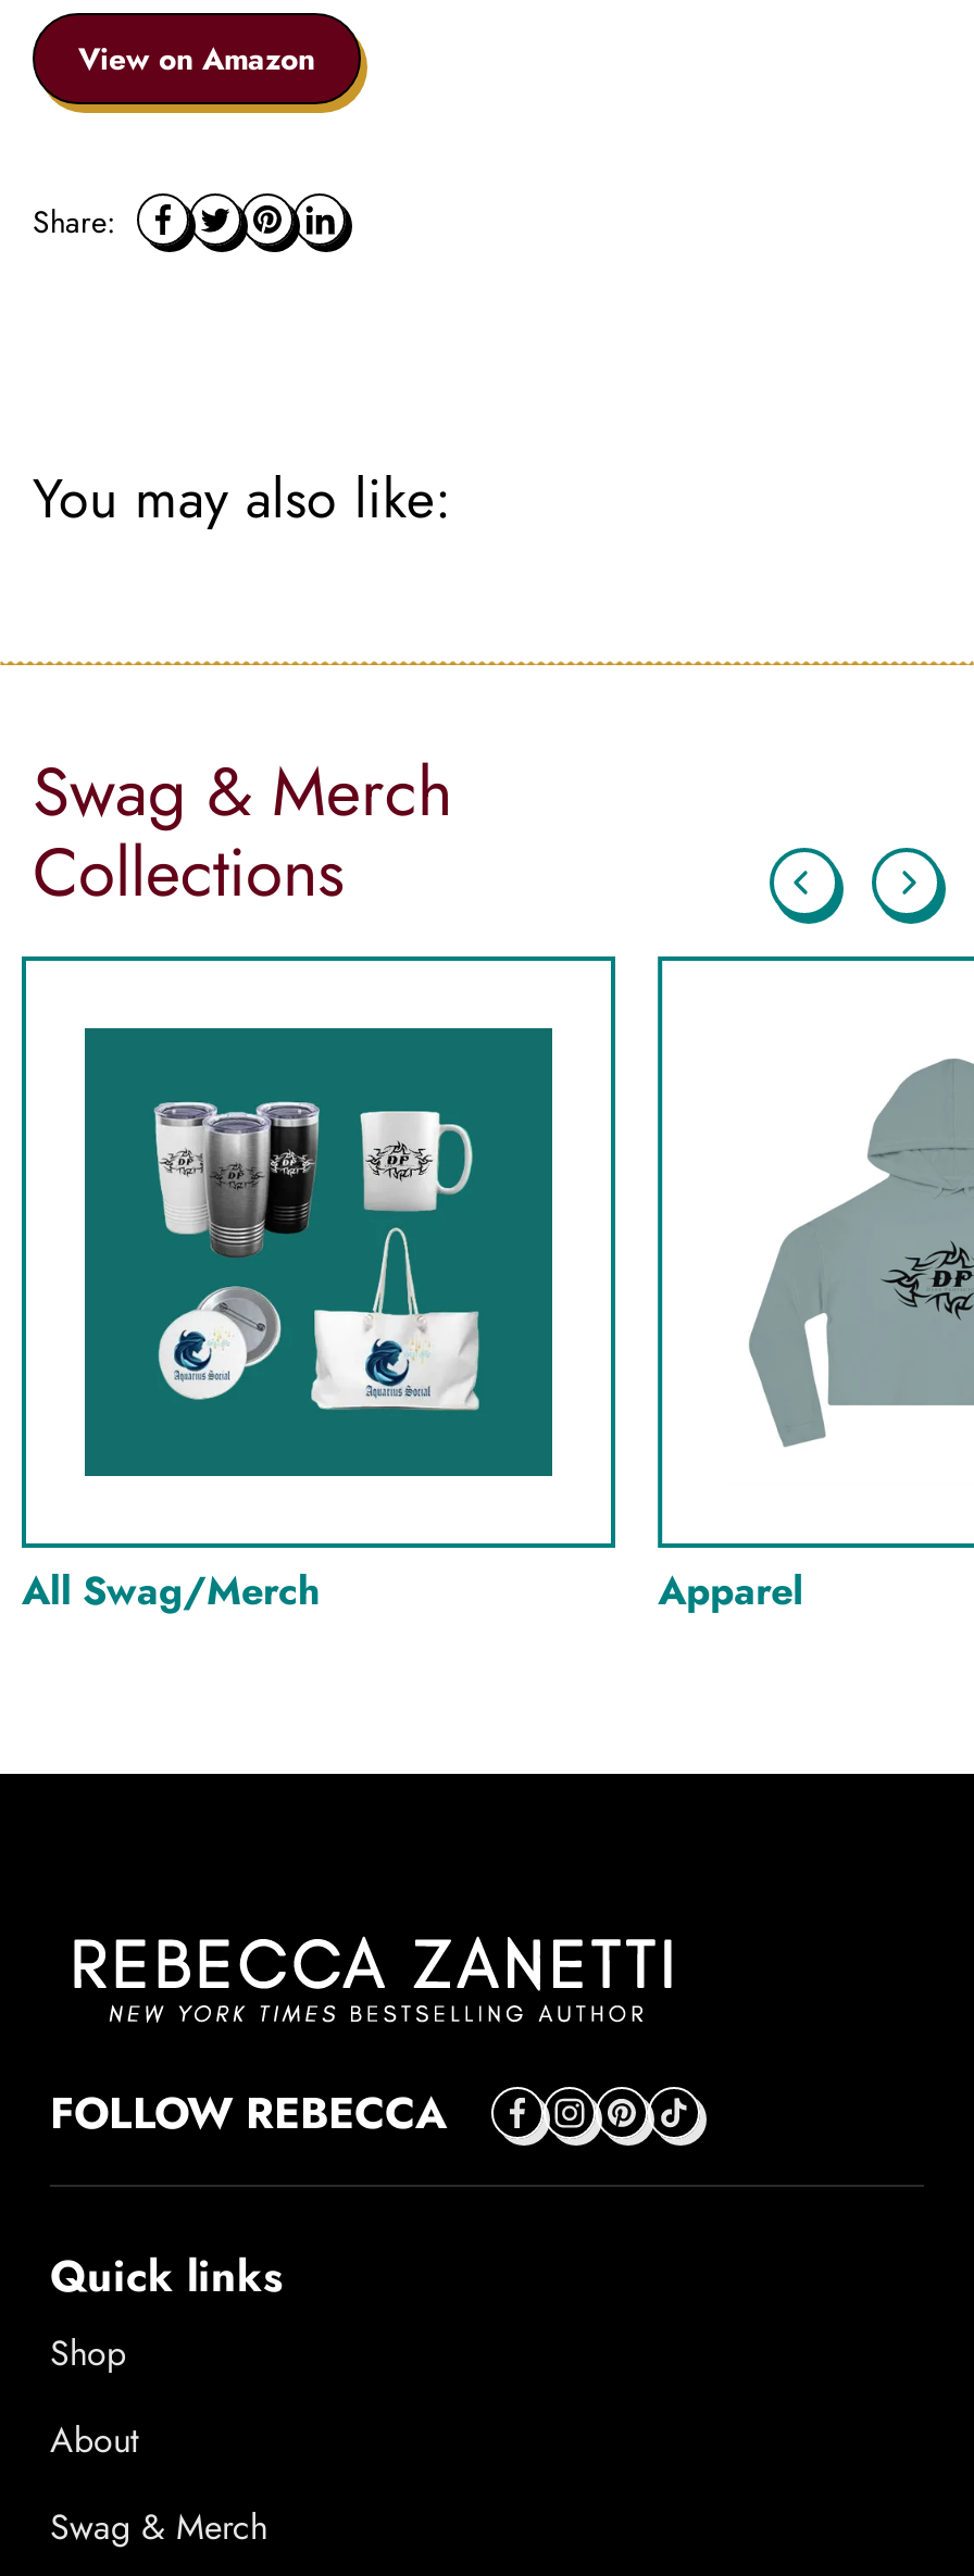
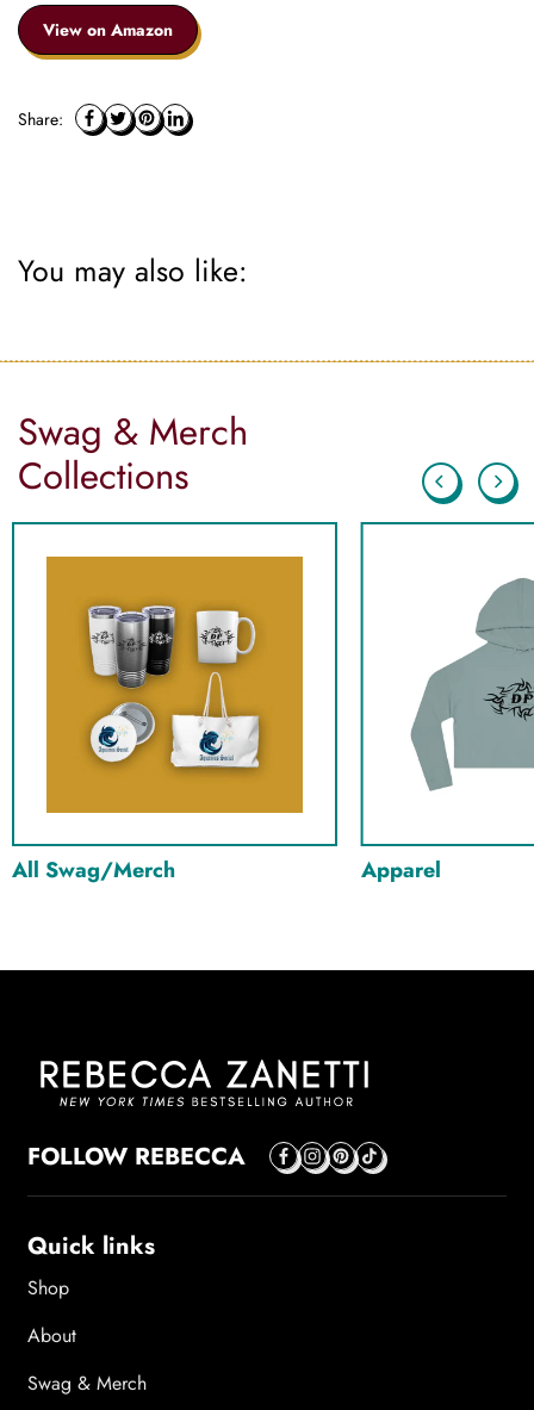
- [image]
+ [image]
